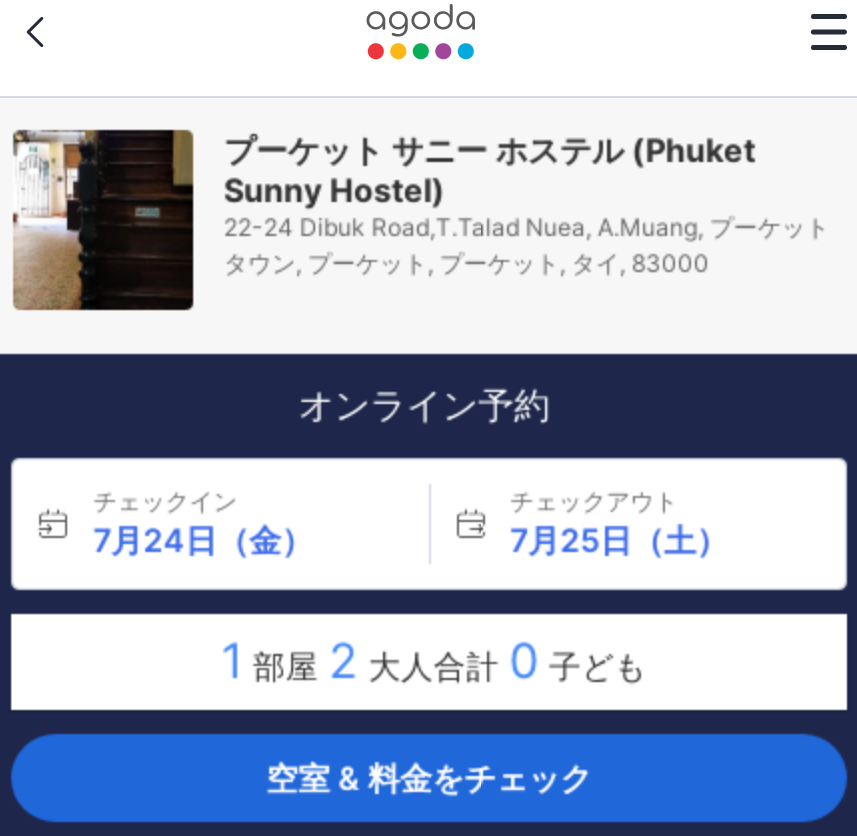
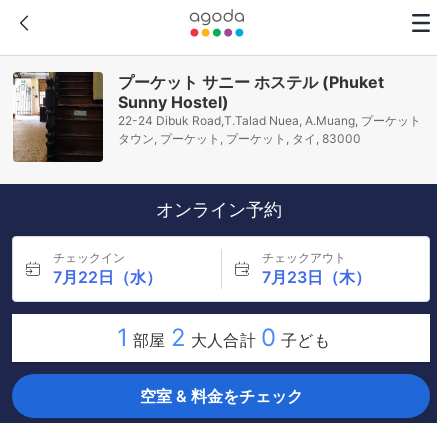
- 7月24日（金）
+ 7月22日（水）

- 7月25日（土）
+ 7月23日（木）
